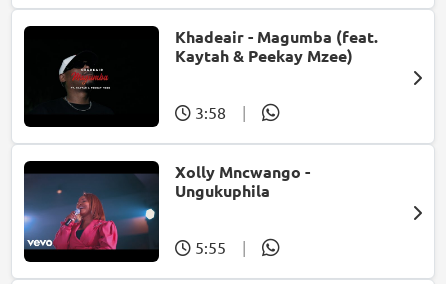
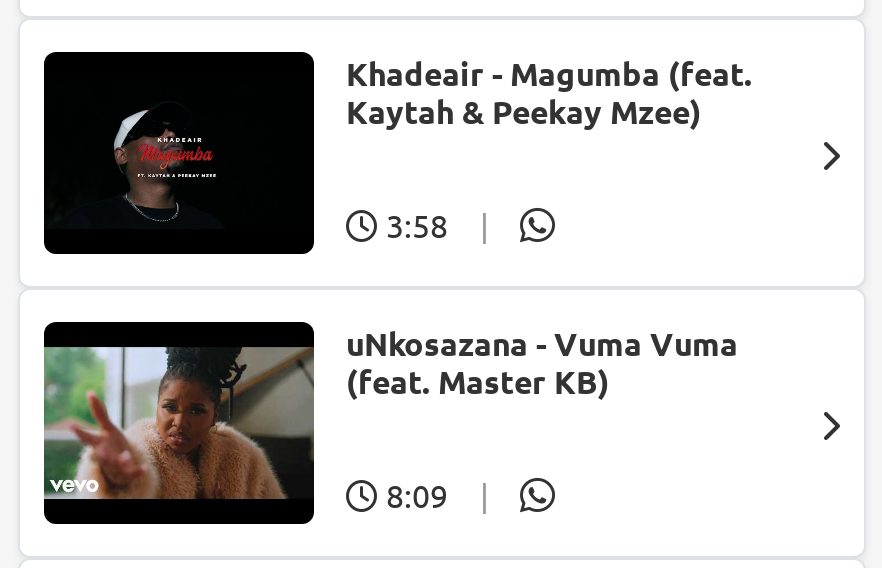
- [image]
- Xolly Mncwango -
- Ungukuphila
+ [image]
+ uNkosazana - Vuma Vuma
+ (feat. Master KB)

- 5:55
+ 8:09
